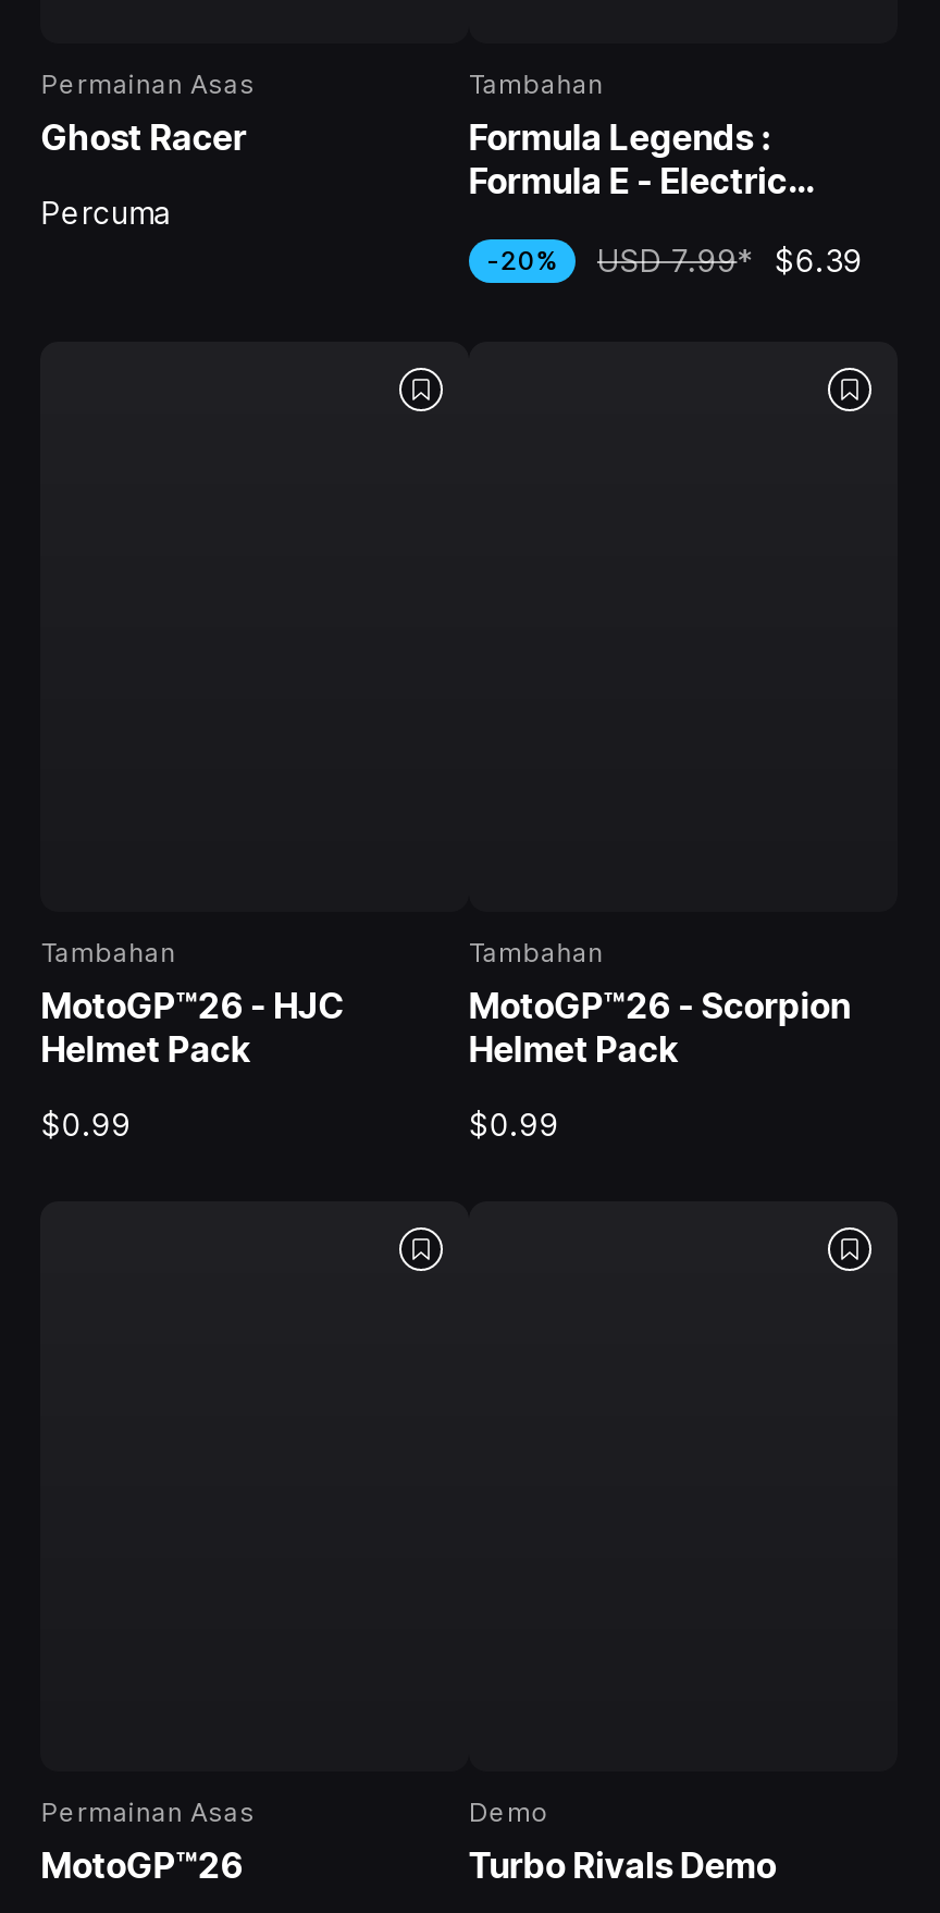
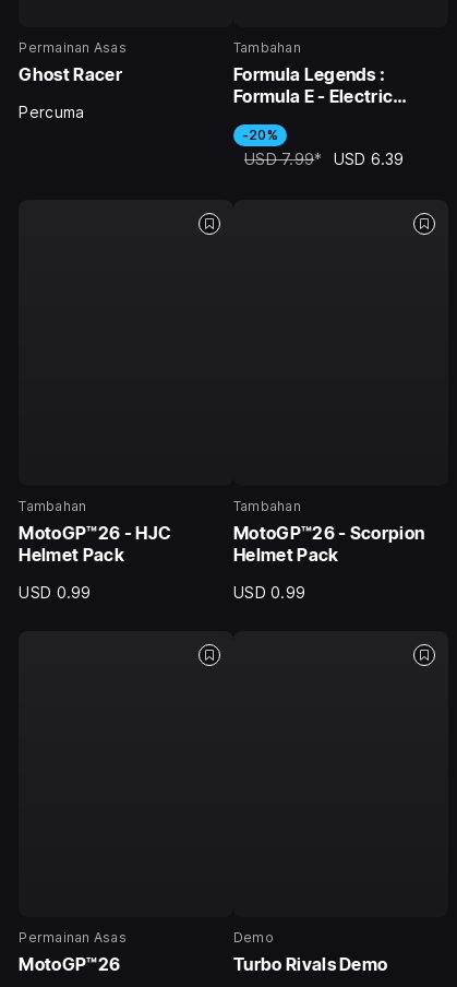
- USD 7.99* $6.39
+ USD 7.99* USD 6.39

- $0.99
+ USD 0.99

- $0.99
+ USD 0.99
